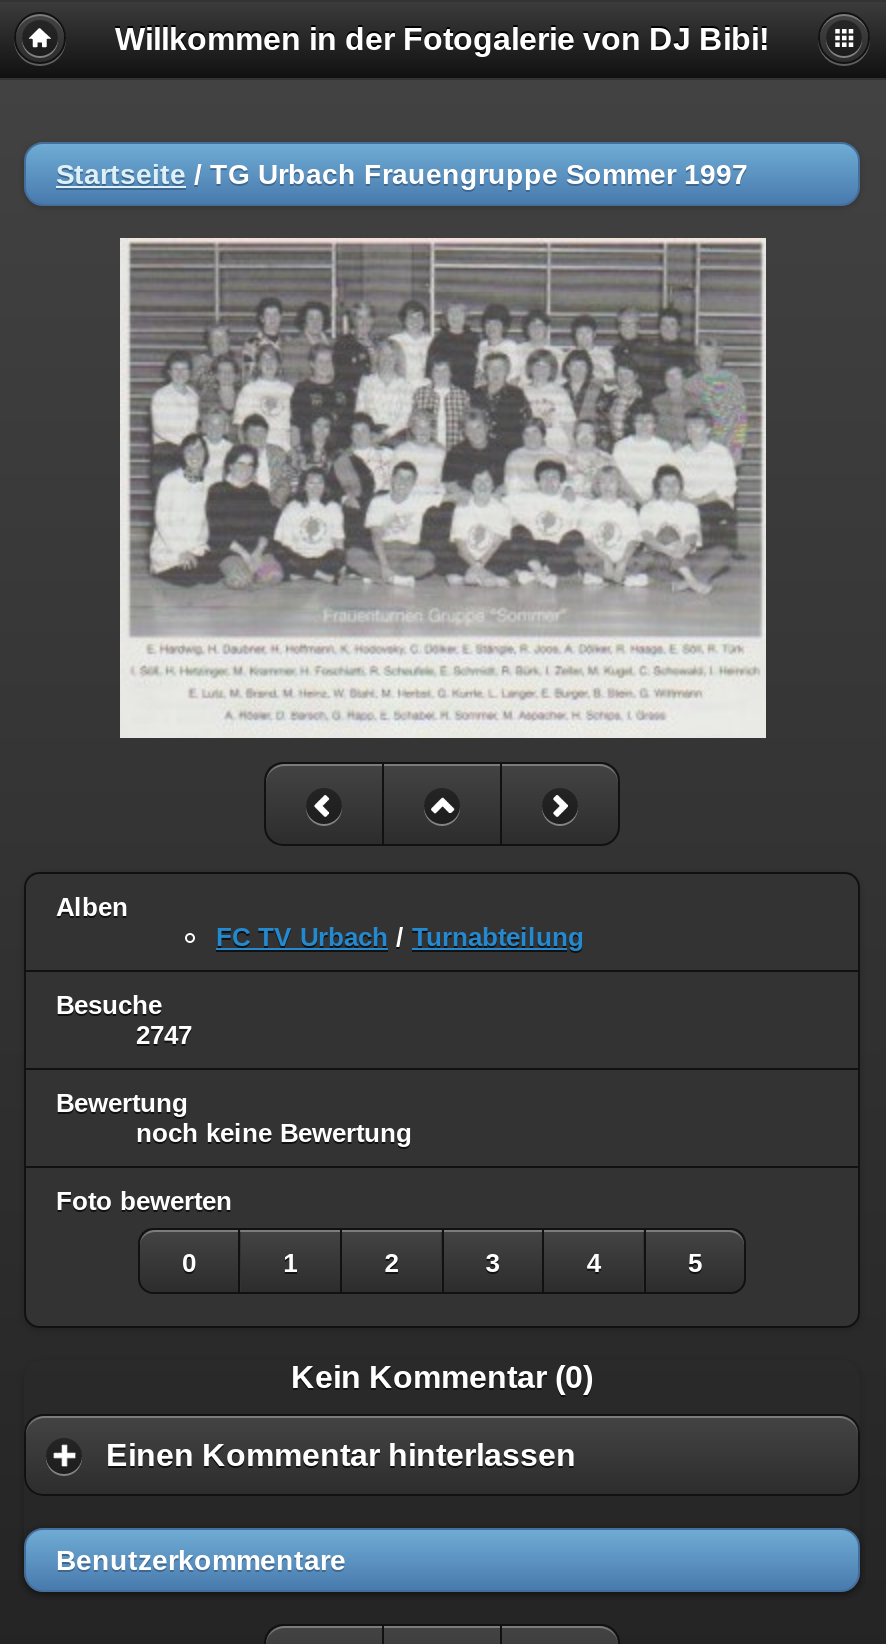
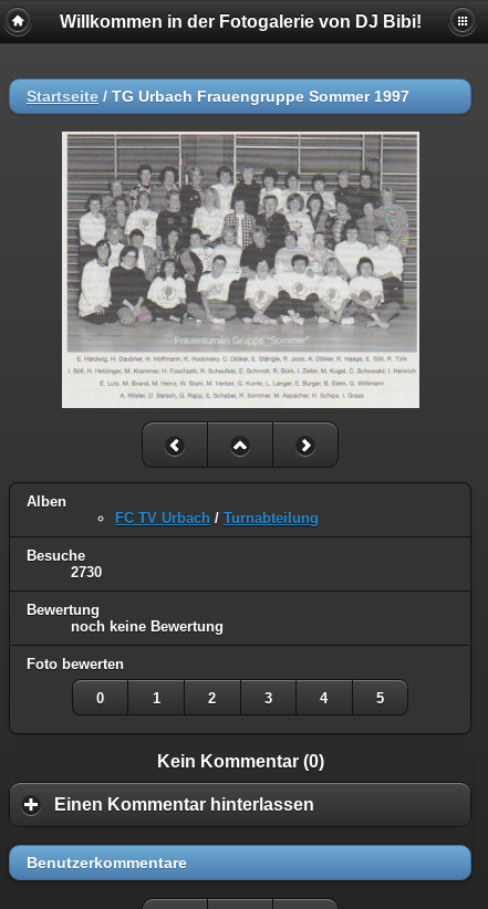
- 2747
+ 2730
